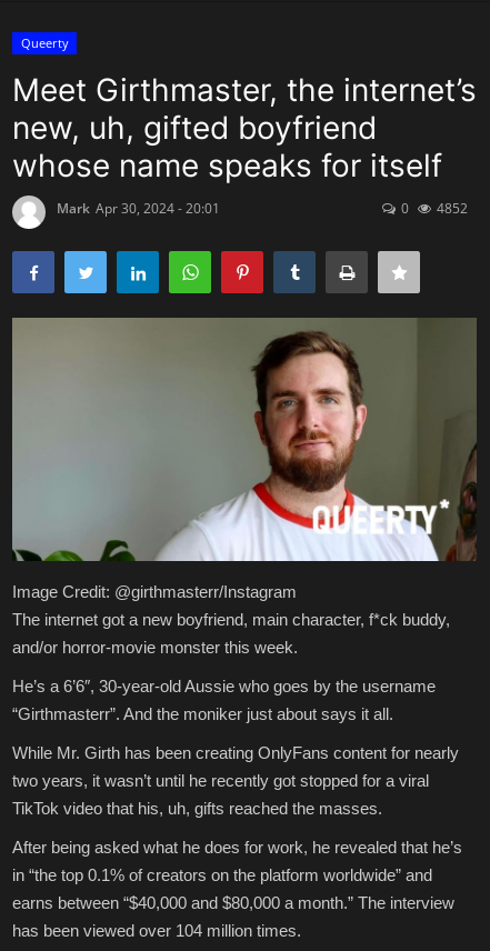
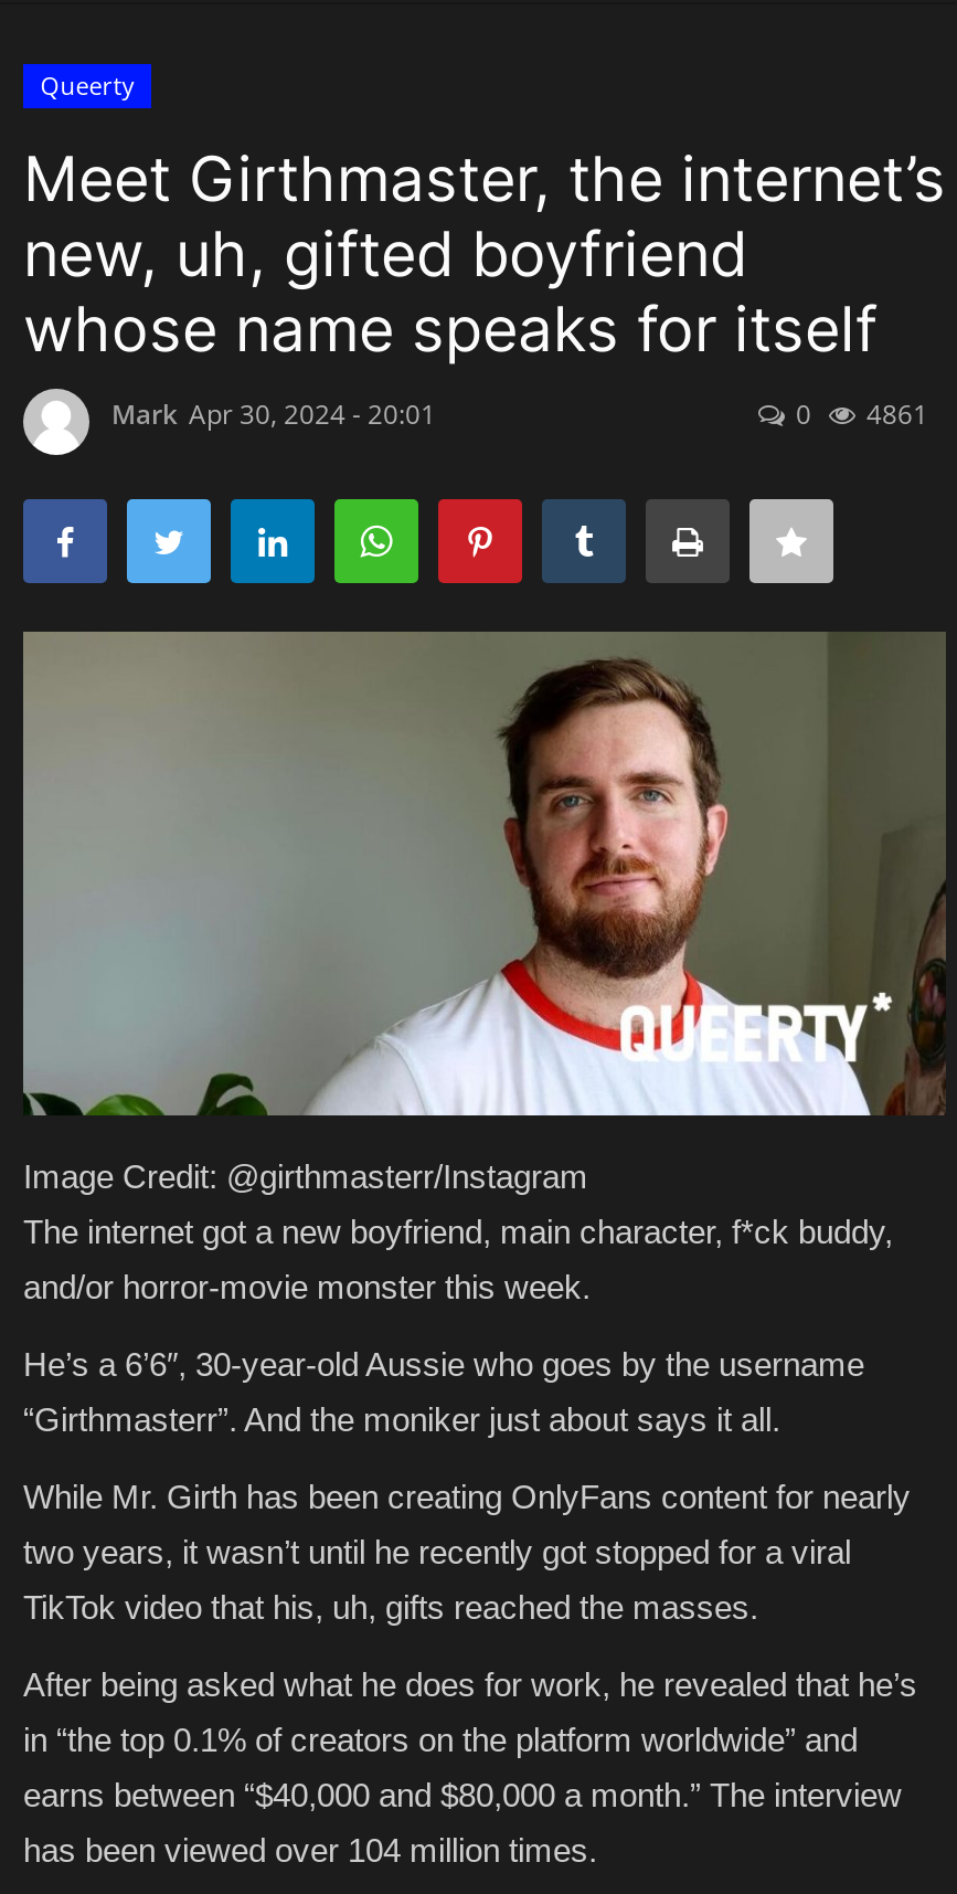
- 0 4852
+ 0 4861
